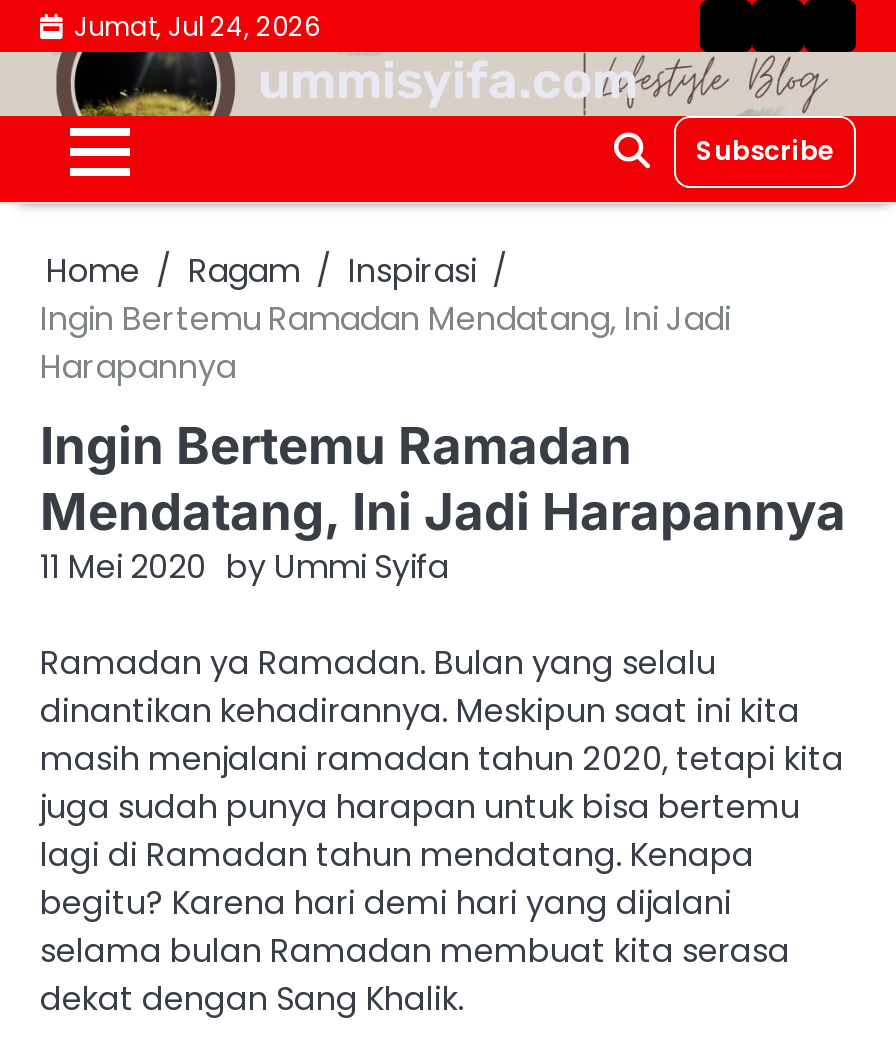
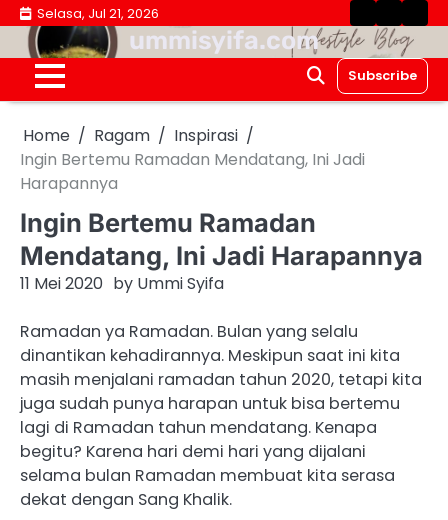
- Jumat, Jul 24, 2026
+ Selasa, Jul 21, 2026
